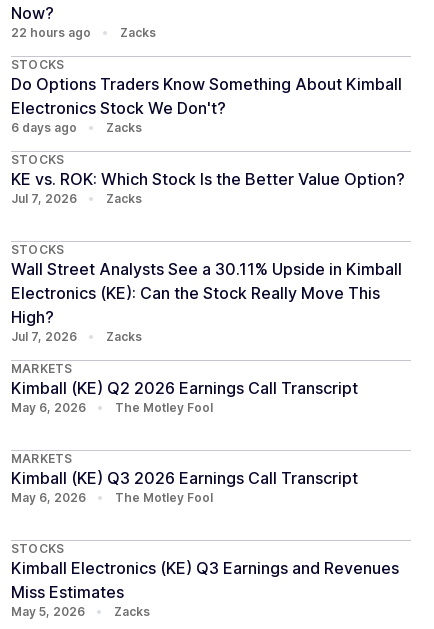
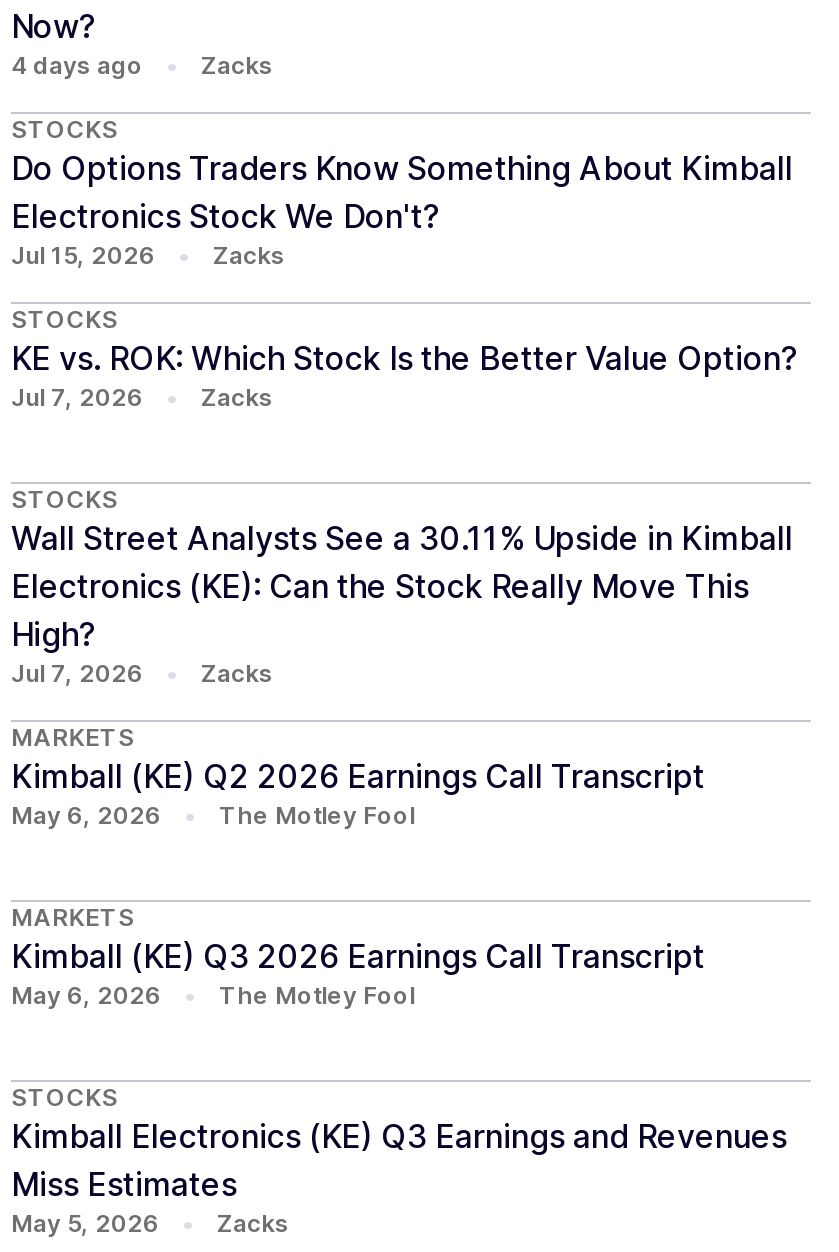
- 22 hours ago
+ 4 days ago

- 6 days ago
+ Jul 15, 2026
